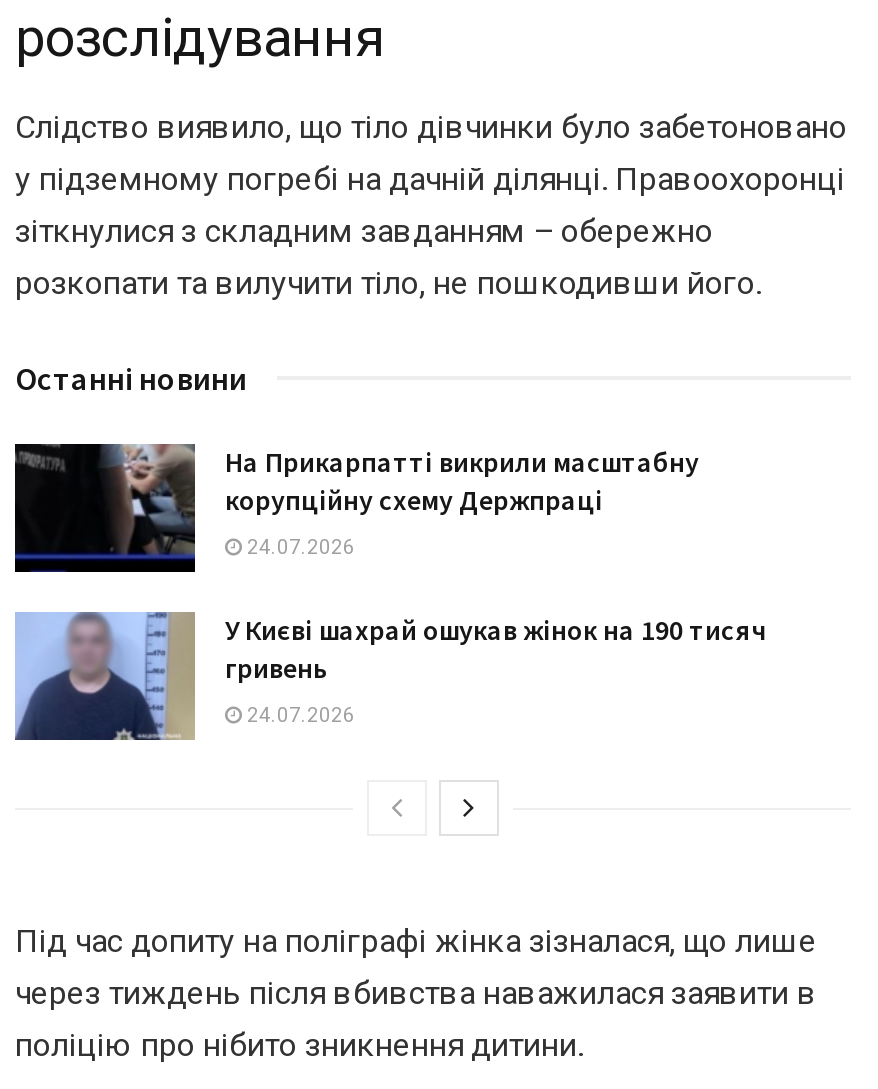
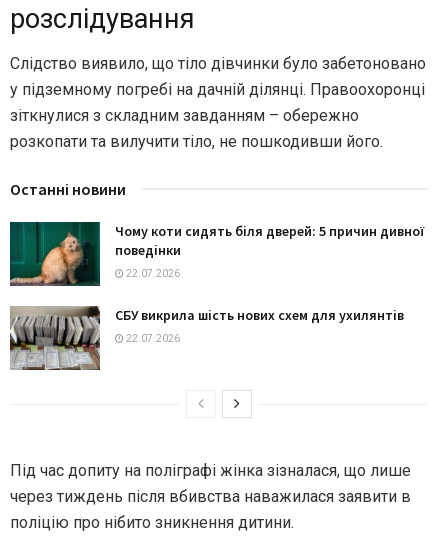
- [image]
- На Прикарпатті викрили масштабну
- корупційну схему Держпраці
+ [image]
+ Чому коти сидять біля дверей: 5 причин дивної
+ поведінки

- 24.07.2026
+ 22.07.2026

- [image]
- У Києві шахрай ошукав жінок на 190 тисяч
- гривень
+ [image]
+ СБУ викрила шість нових схем для ухилянтів

- 24.07.2026
+ 22.07.2026
